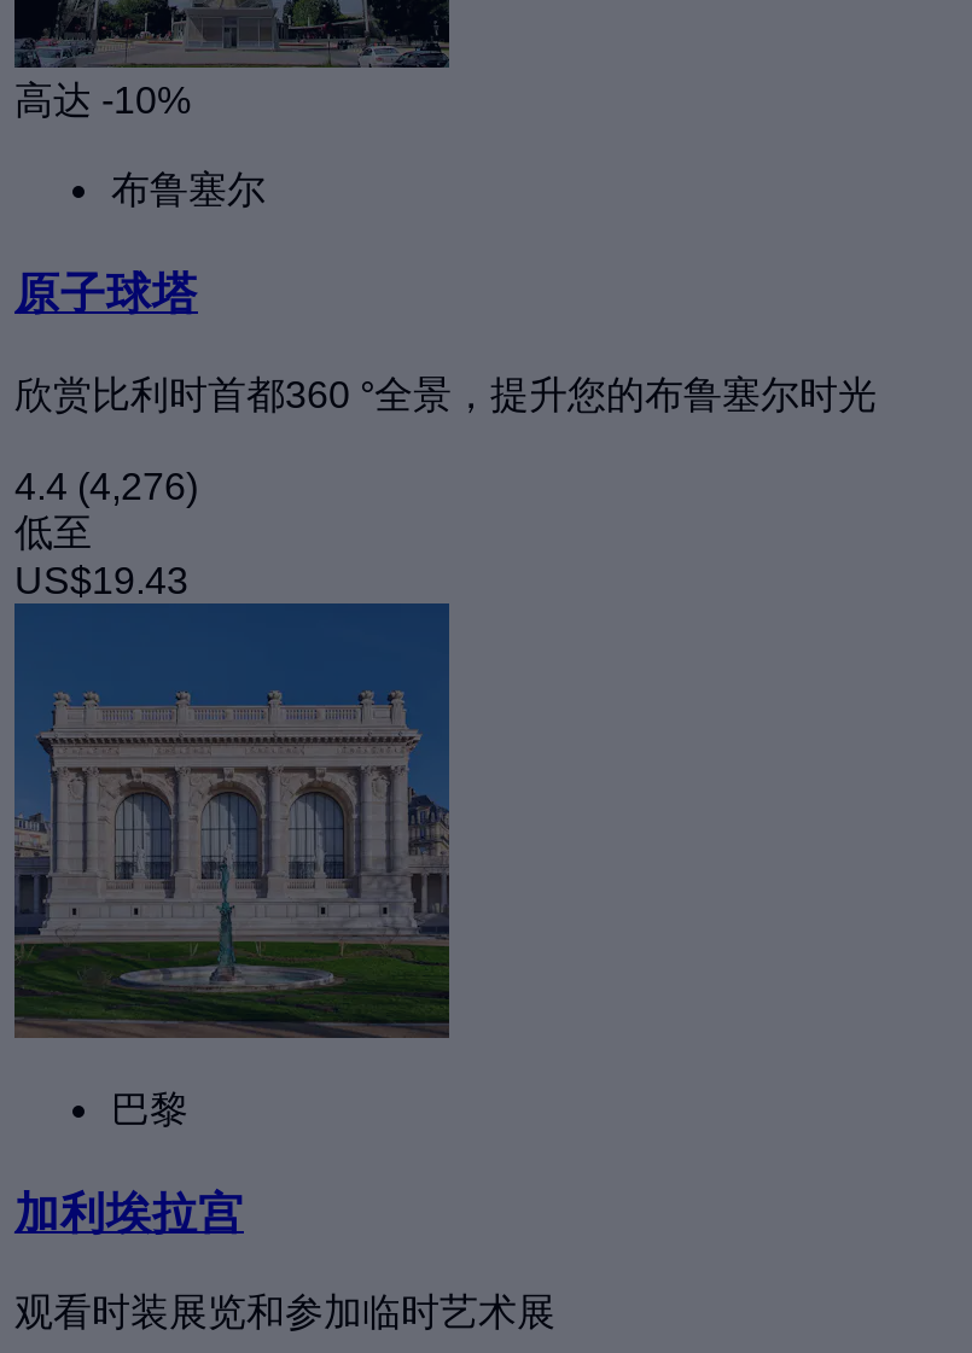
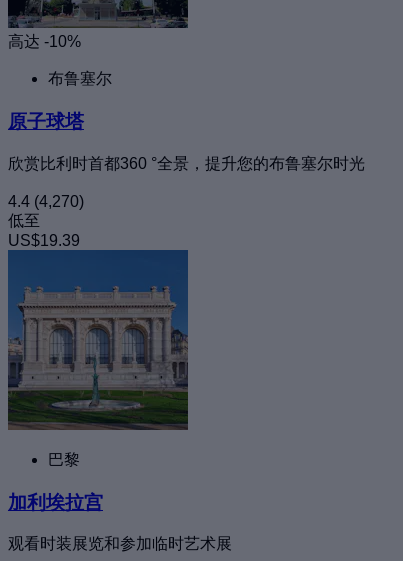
- 4.4 (4,276)
+ 4.4 (4,270)

- US$19.43
+ US$19.39
